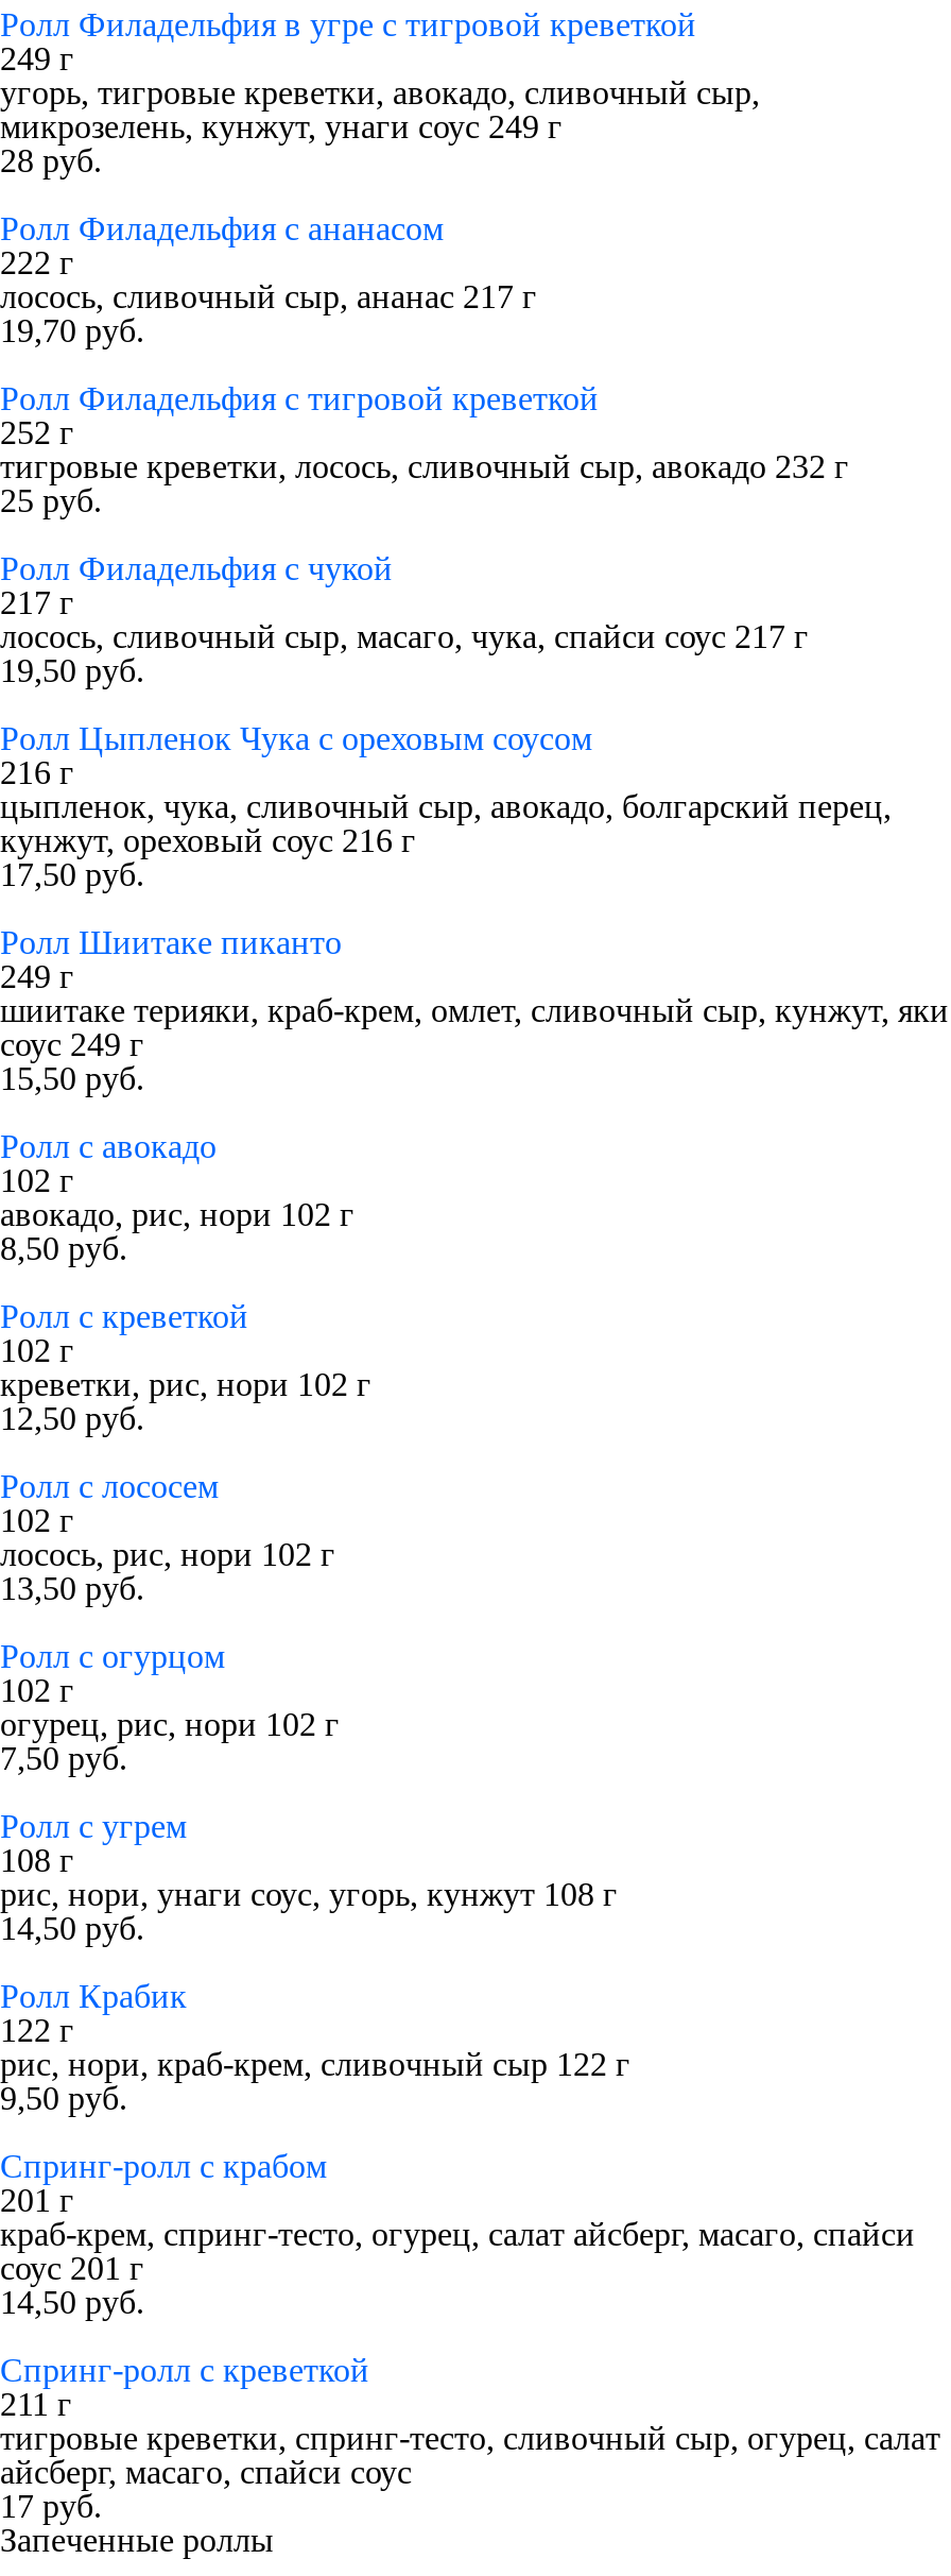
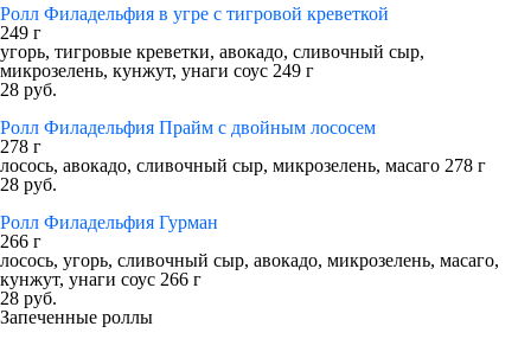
- Ролл Филадельфия с ананасом
- 222 г
- лосось, сливочный сыр, ананас 217 г
- 19,70 руб.
- Ролл Филадельфия с тигровой креветкой
- 252 г
- тигровые креветки, лосось, сливочный сыр, авокадо 232 г
- 25 руб.
- Ролл Филадельфия с чукой
- 217 г
- лосось, сливочный сыр, масаго, чука, спайси соус 217 г
- 19,50 руб.
- Ролл Цыпленок Чука с ореховым соусом
- 216 г
- цыпленок, чука, сливочный сыр, авокадо, болгарский перец,
- кунжут, ореховый соус 216 г
- 17,50 руб.
- Ролл Шиитаке пиканто
- 249 г
- шиитаке терияки, краб-крем, омлет, сливочный сыр, кунжут, яки
- соус 249 г
- 15,50 руб.
- Ролл с авокадо
- 102 г
- авокадо, рис, нори 102 г
- 8,50 руб.
- Ролл с креветкой
- 102 г
- креветки, рис, нори 102 г
- 12,50 руб.
- Ролл с лососем
- 102 г
- лосось, рис, нори 102 г
- 13,50 руб.
- Ролл с огурцом
- 102 г
- огурец, рис, нори 102 г
- 7,50 руб.
- Ролл с угрем
- 108 г
- рис, нори, унаги соус, угорь, кунжут 108 г
- 14,50 руб.
- Ролл Крабик
- 122 г
- рис, нори, краб-крем, сливочный сыр 122 г
- 9,50 руб.
- Спринг-ролл с крабом
- 201 г
- краб-крем, спринг-тесто, огурец, салат айсберг, масаго, спайси
- соус 201 г
- 14,50 руб.
- Спринг-ролл с креветкой
- 211 г
- тигровые креветки, спринг-тесто, сливочный сыр, огурец, салат
- айсберг, масаго, спайси соус
- 17 руб.
+ Ролл Филадельфия Прайм с двойным лососем
+ 278 г
+ лосось, авокадо, сливочный сыр, микрозелень, масаго 278 г
+ 28 руб.
+ Ролл Филадельфия Гурман
+ 266 г
+ лосось, угорь, сливочный сыр, авокадо, микрозелень, масаго,
+ кунжут, унаги соус 266 г
+ 28 руб.
